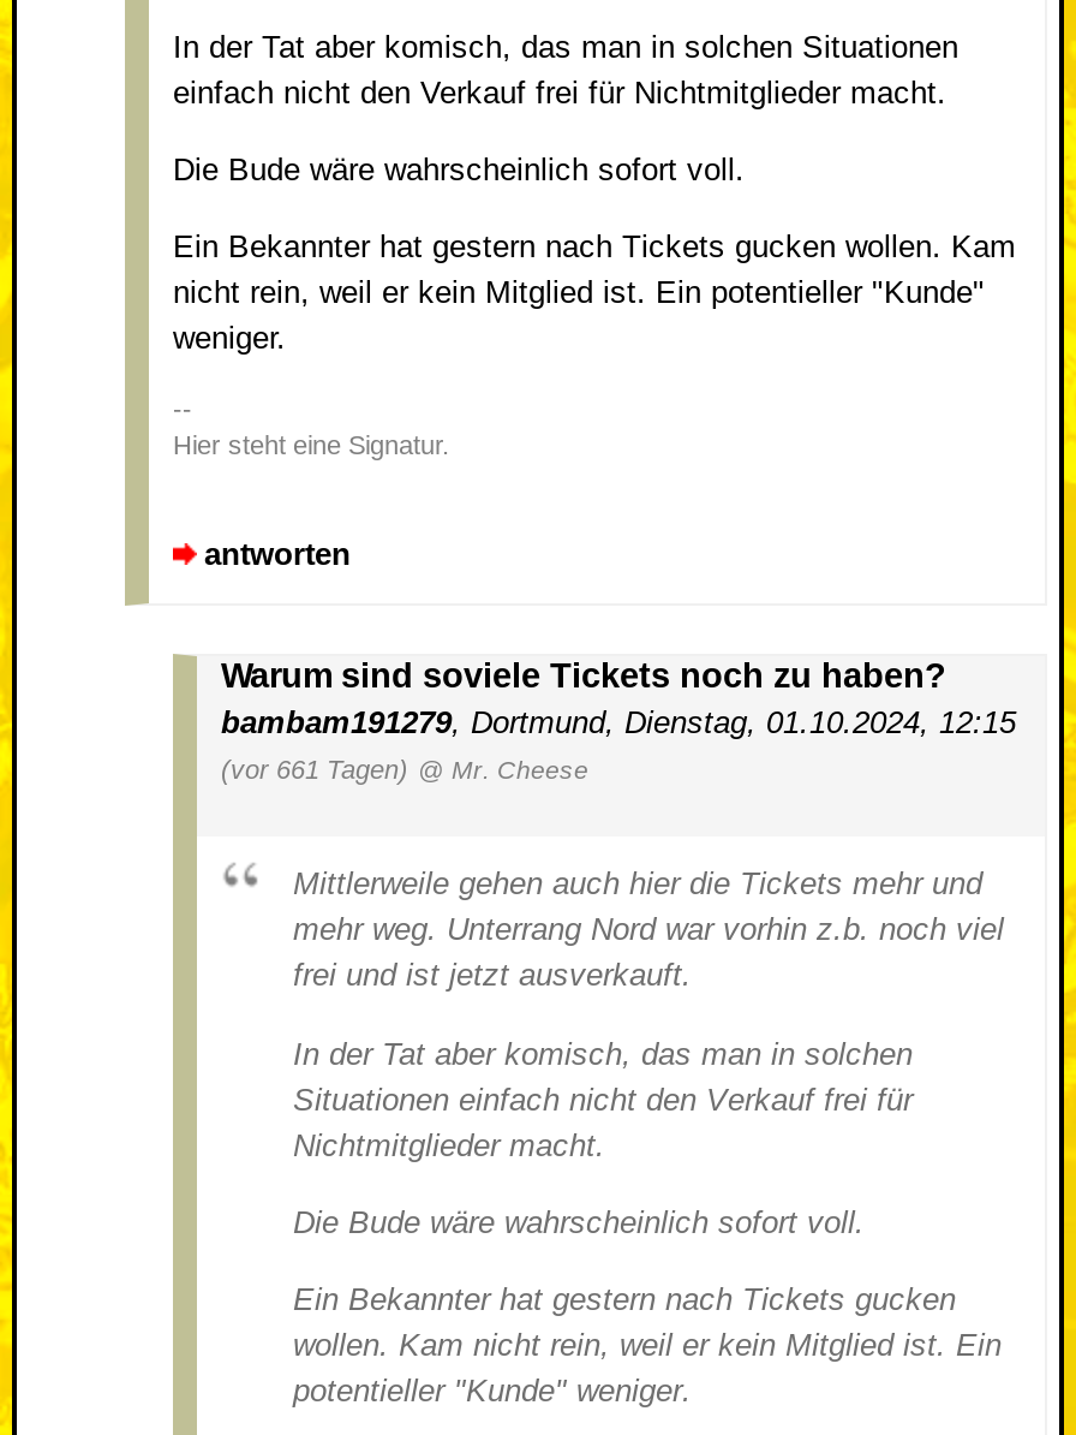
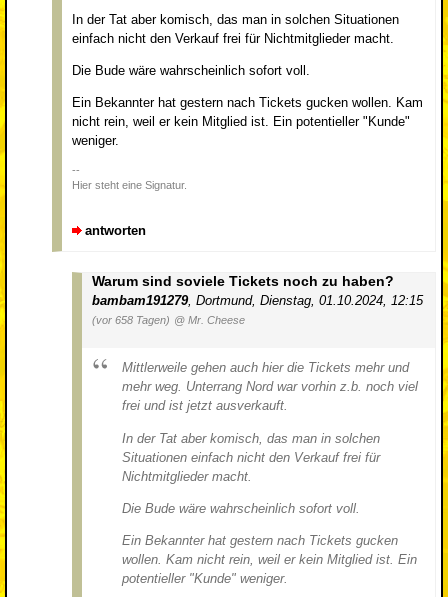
- (vor 661 Tagen) @ Mr. Cheese
+ (vor 658 Tagen) @ Mr. Cheese
